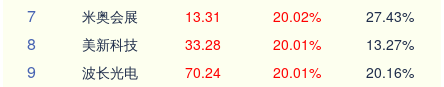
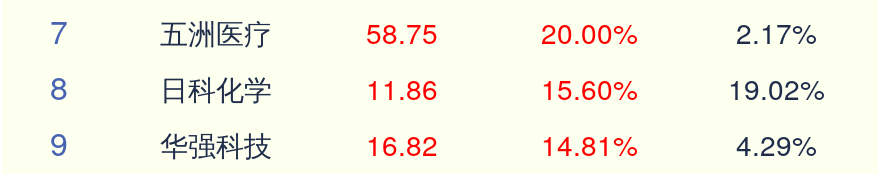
- 米奥会展
- 13.31
- 20.02%
- 27.43%
+ 五洲医疗
+ 58.75
+ 20.00%
+ 2.17%

- 美新科技
- 33.28
- 20.01%
- 13.27%
+ 日科化学
+ 11.86
+ 15.60%
+ 19.02%

- 波长光电
- 70.24
- 20.01%
- 20.16%
+ 华强科技
+ 16.82
+ 14.81%
+ 4.29%
